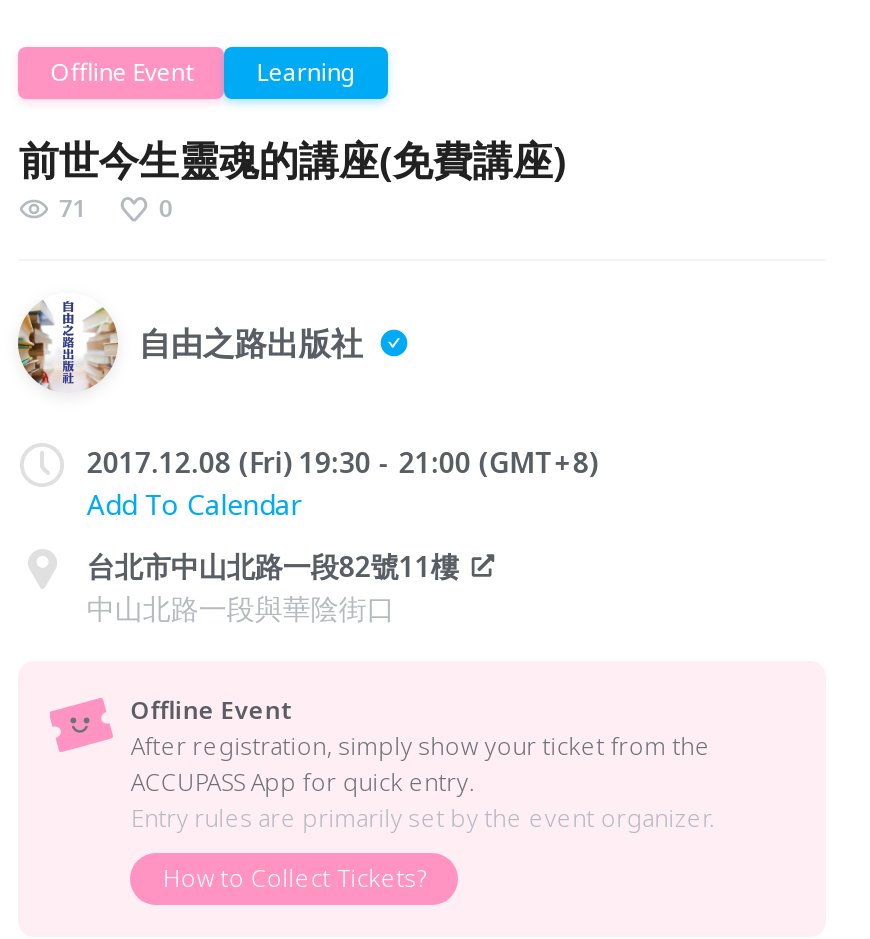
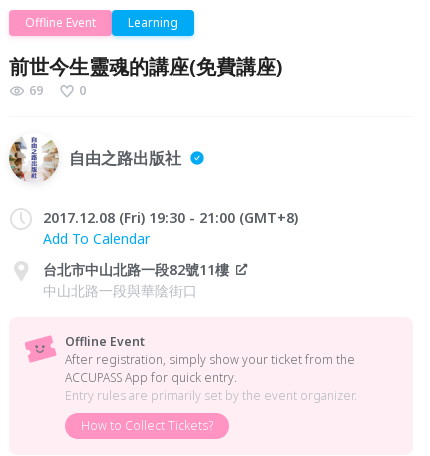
- 71
+ 69
